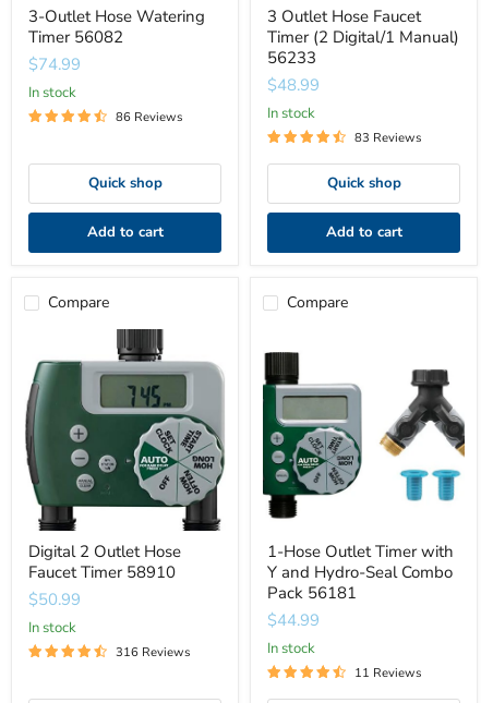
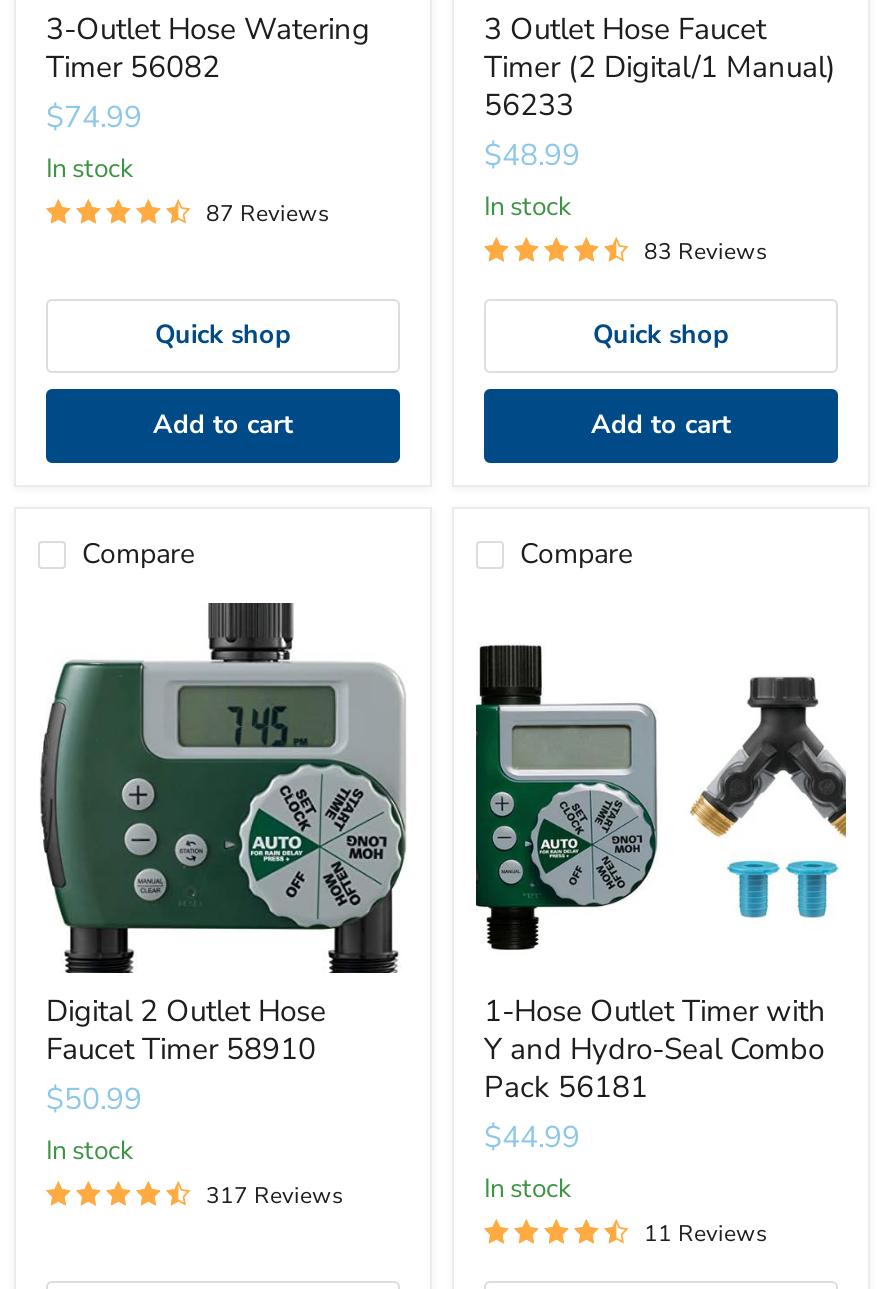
- 86 Reviews
+ 87 Reviews

- 316 Reviews
+ 317 Reviews
